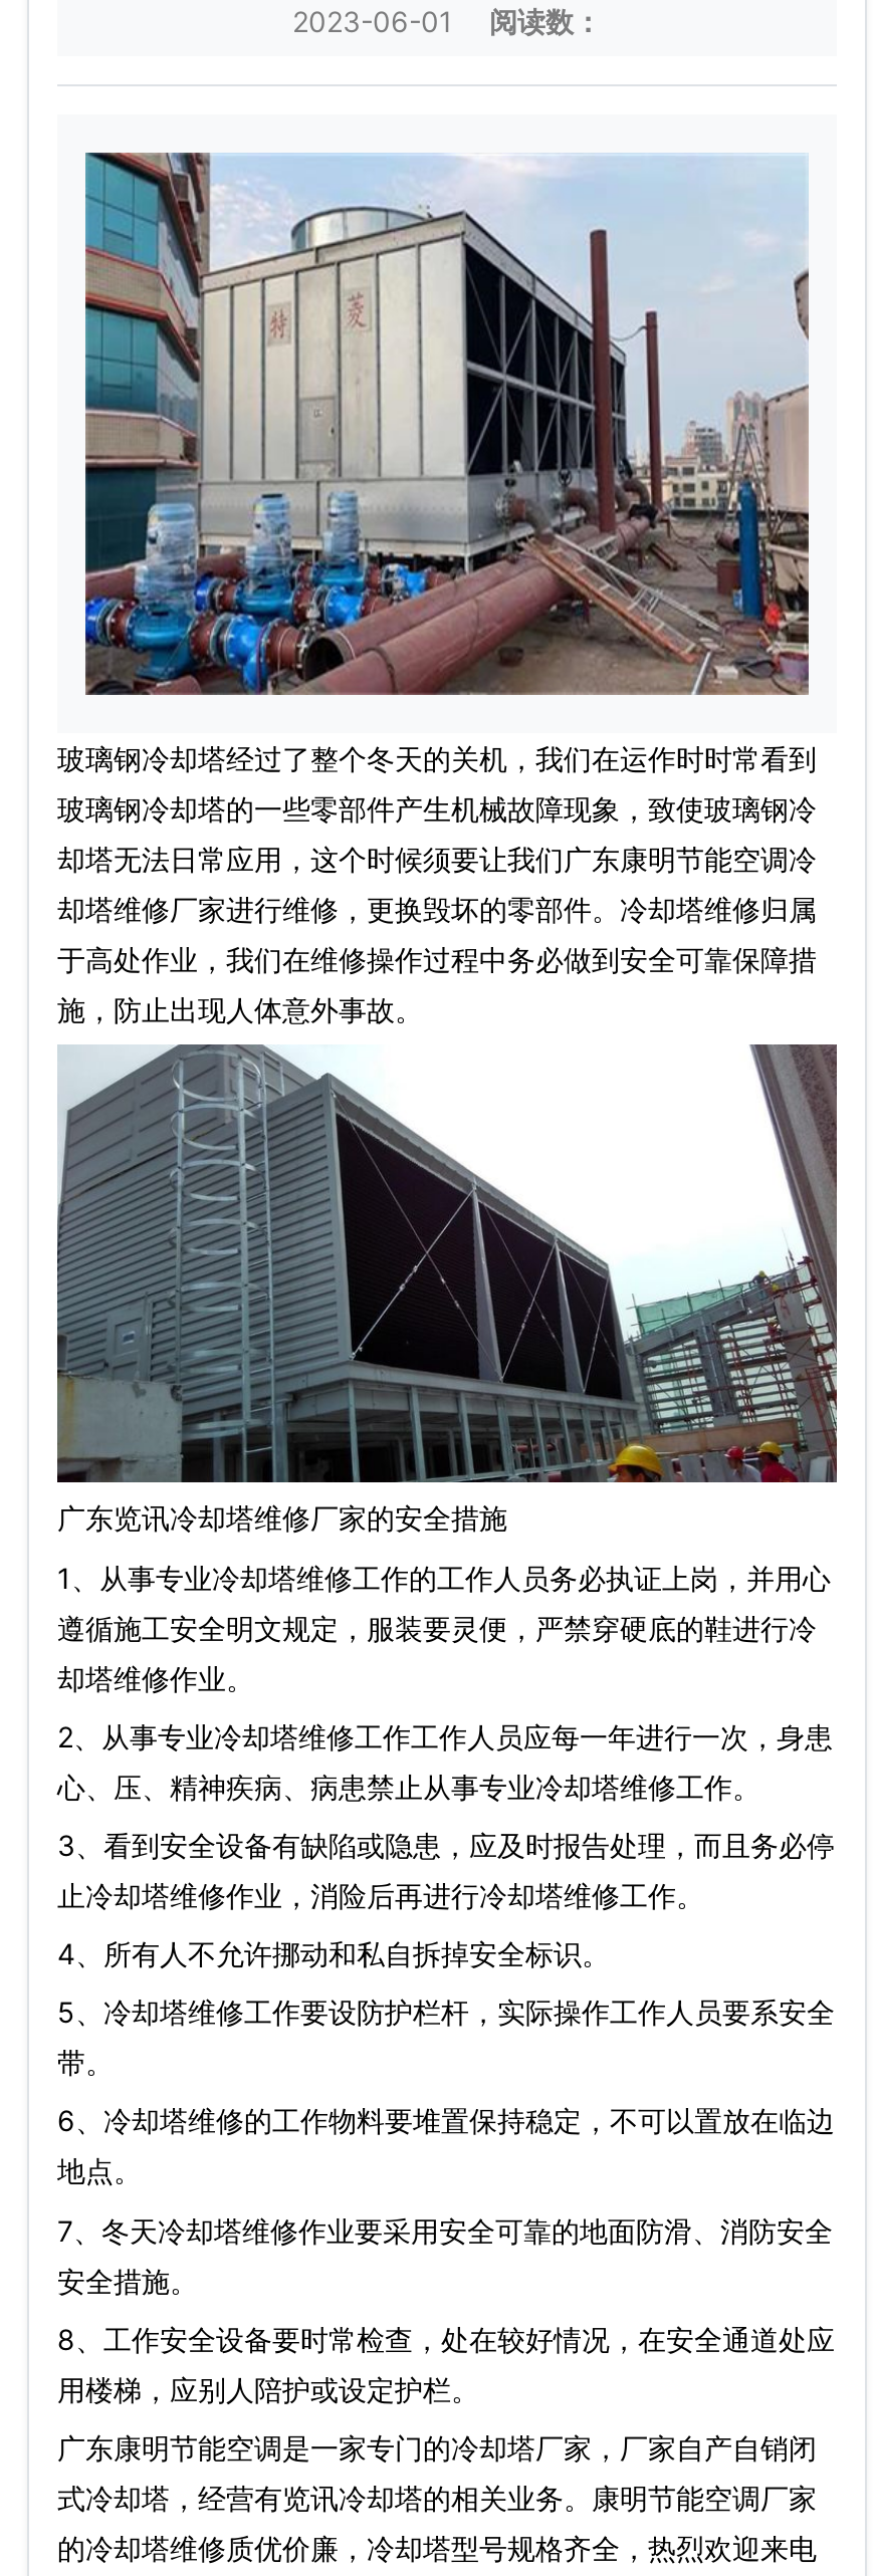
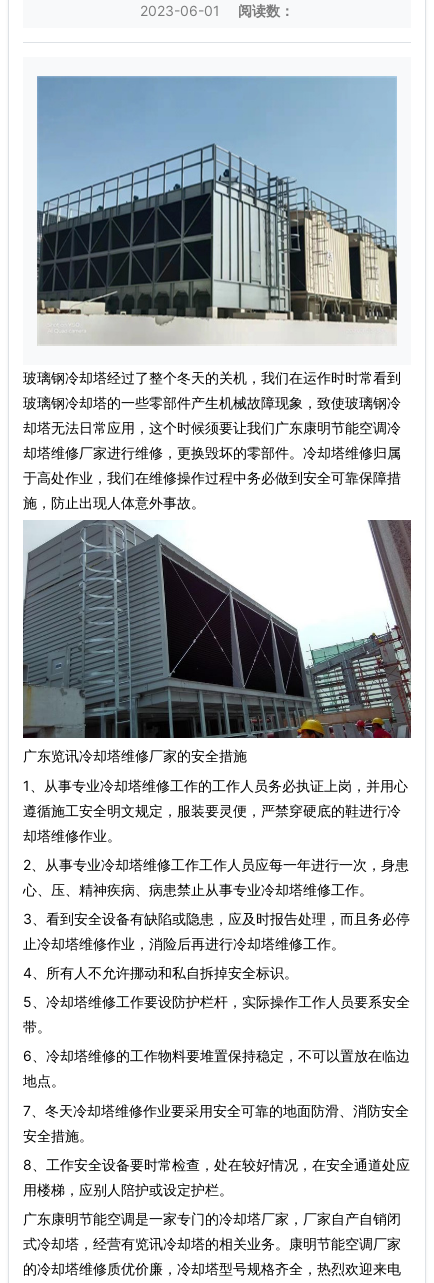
- [image]
+ [image]
